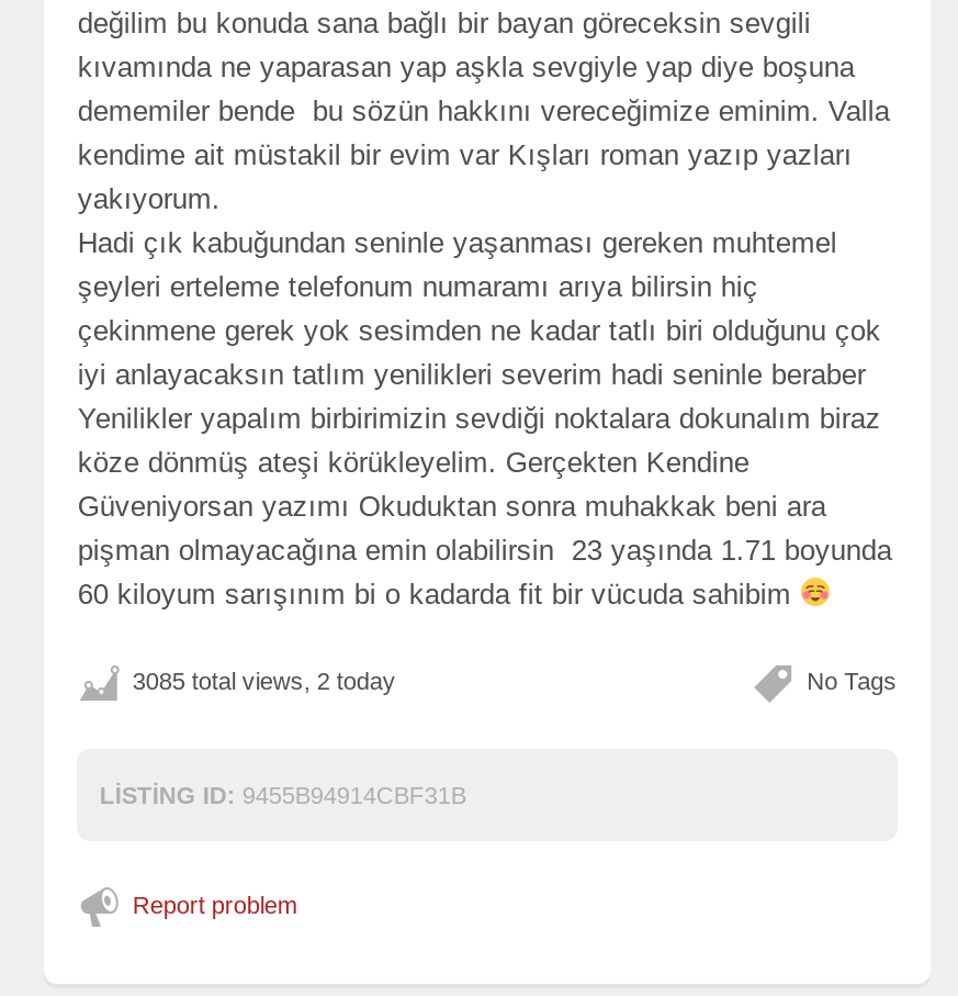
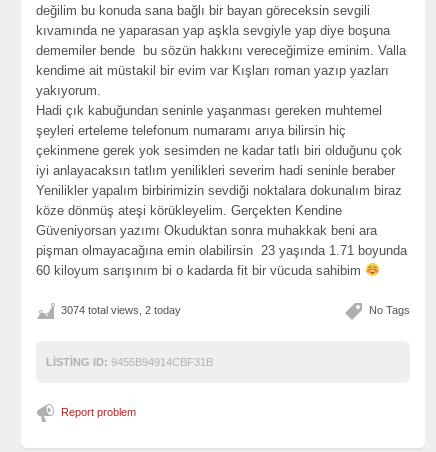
- 3085 total views, 2 today
+ 3074 total views, 2 today
